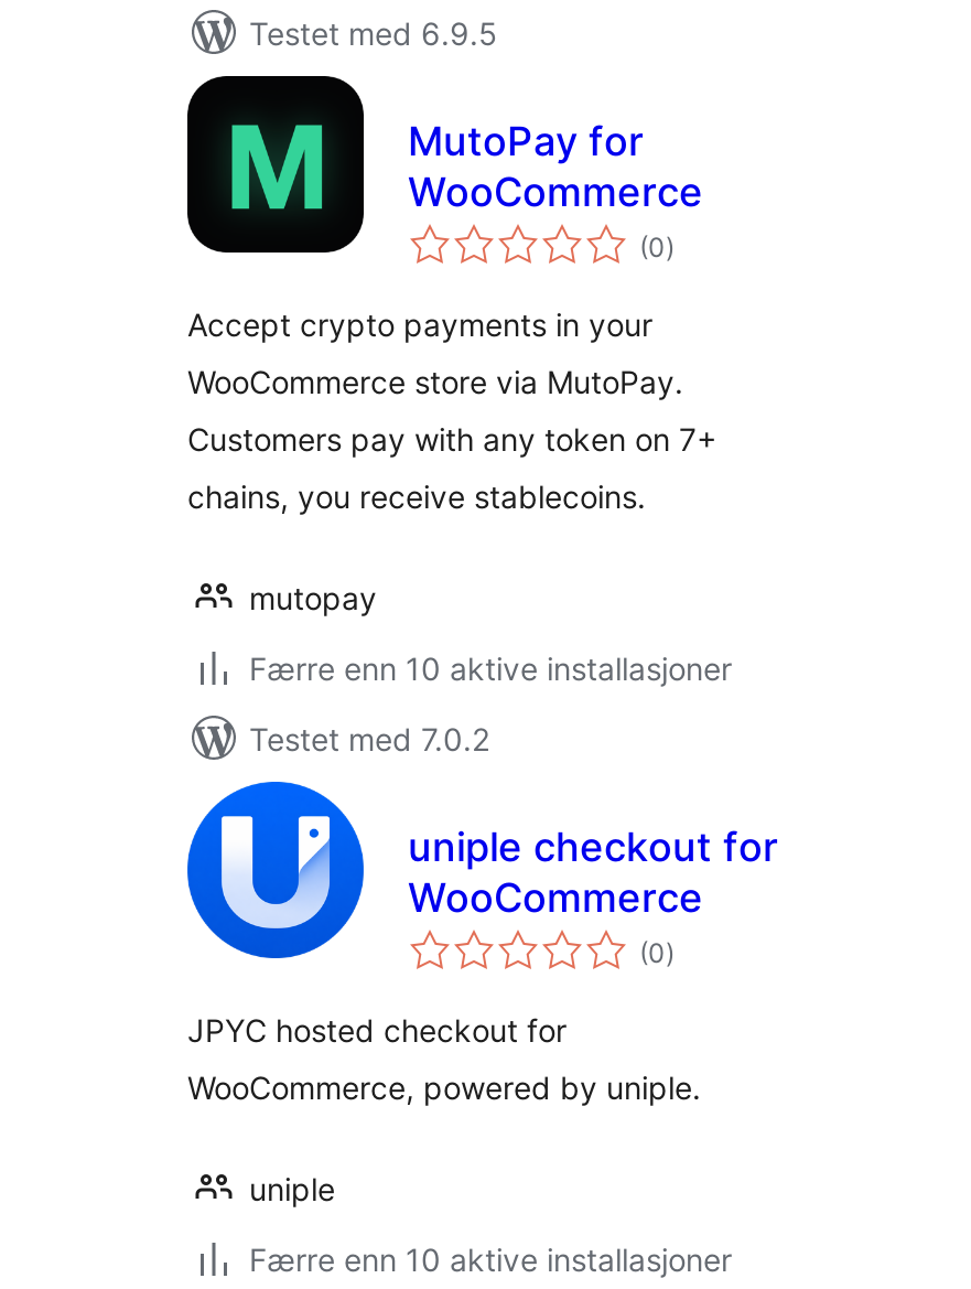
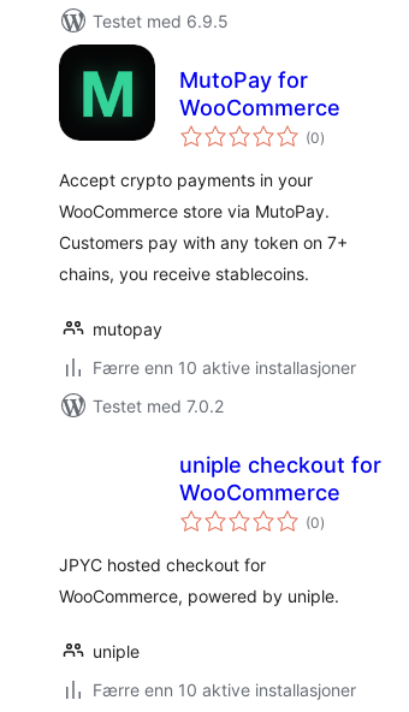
- [image]
